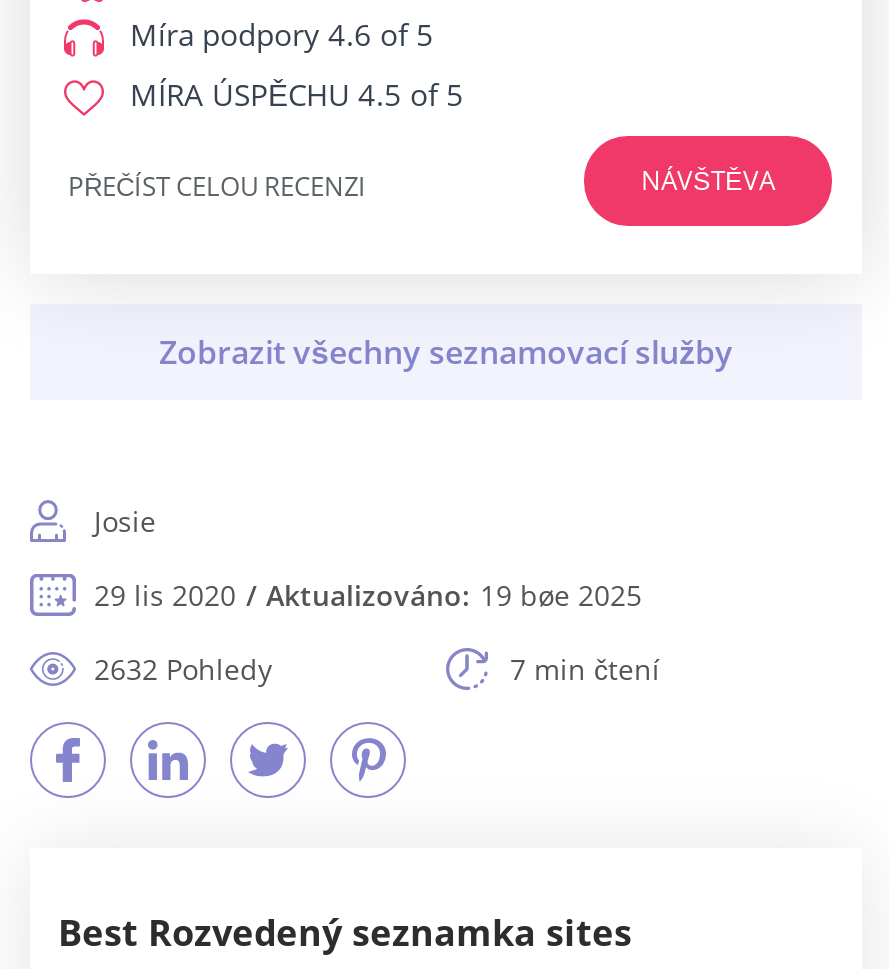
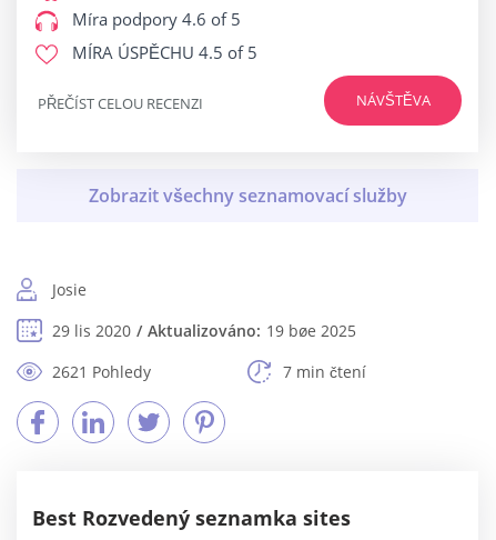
- 2632 Pohledy
+ 2621 Pohledy
